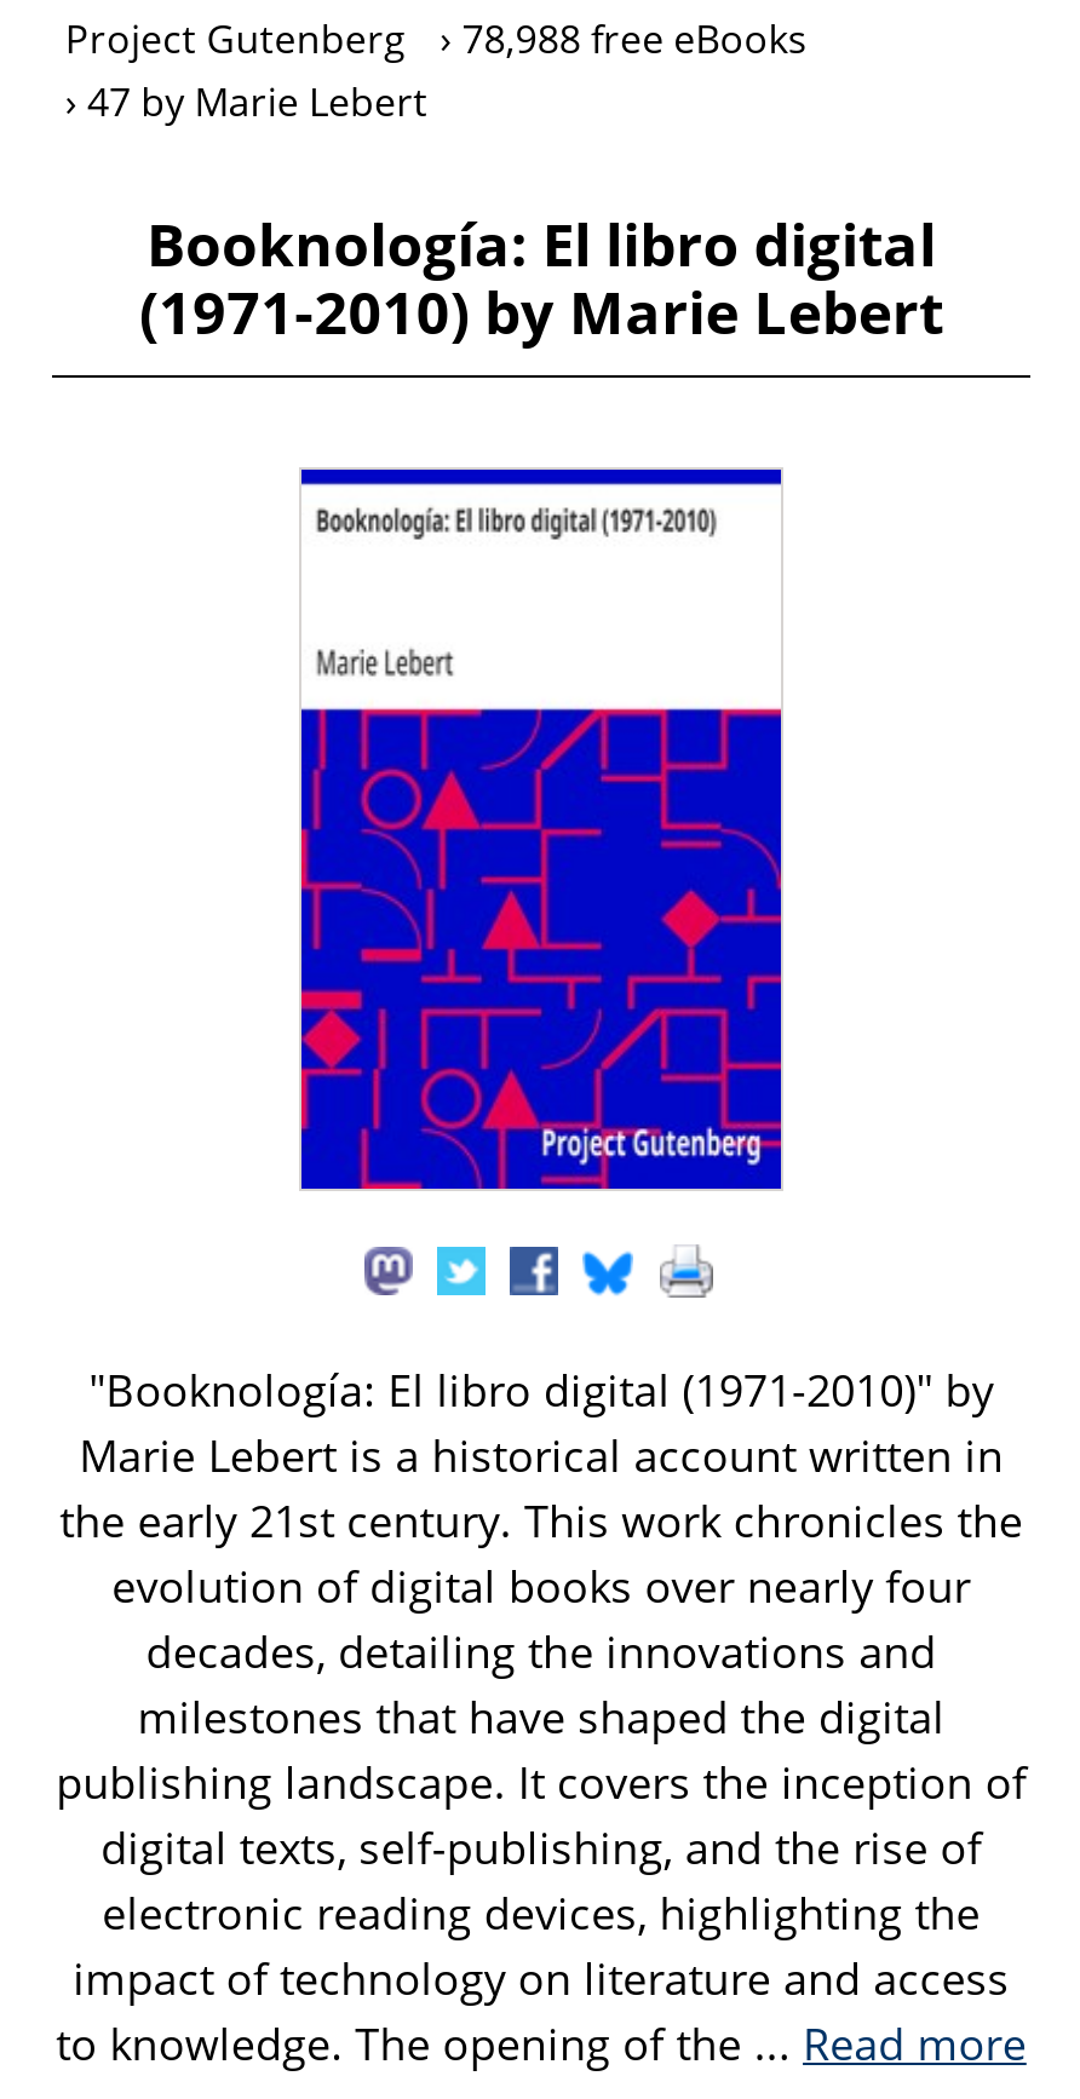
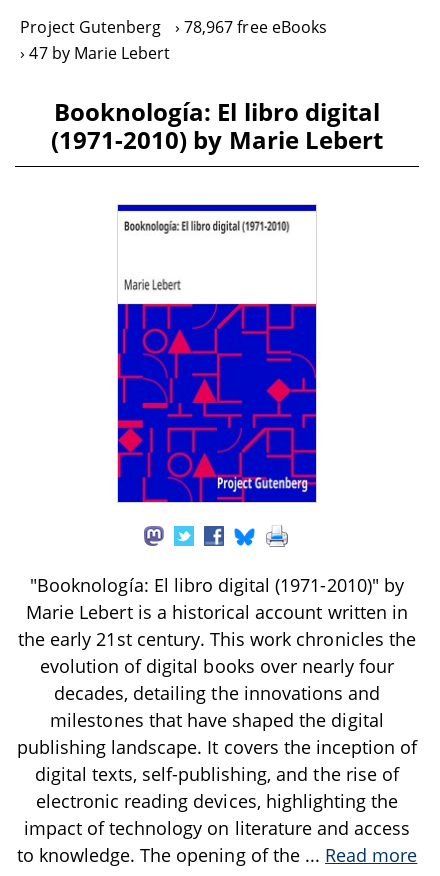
- Project Gutenberg 78,988 free eBooks
+ Project Gutenberg 78,967 free eBooks
